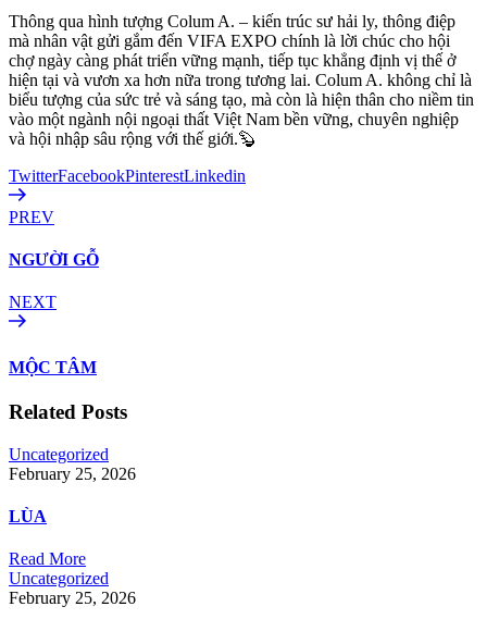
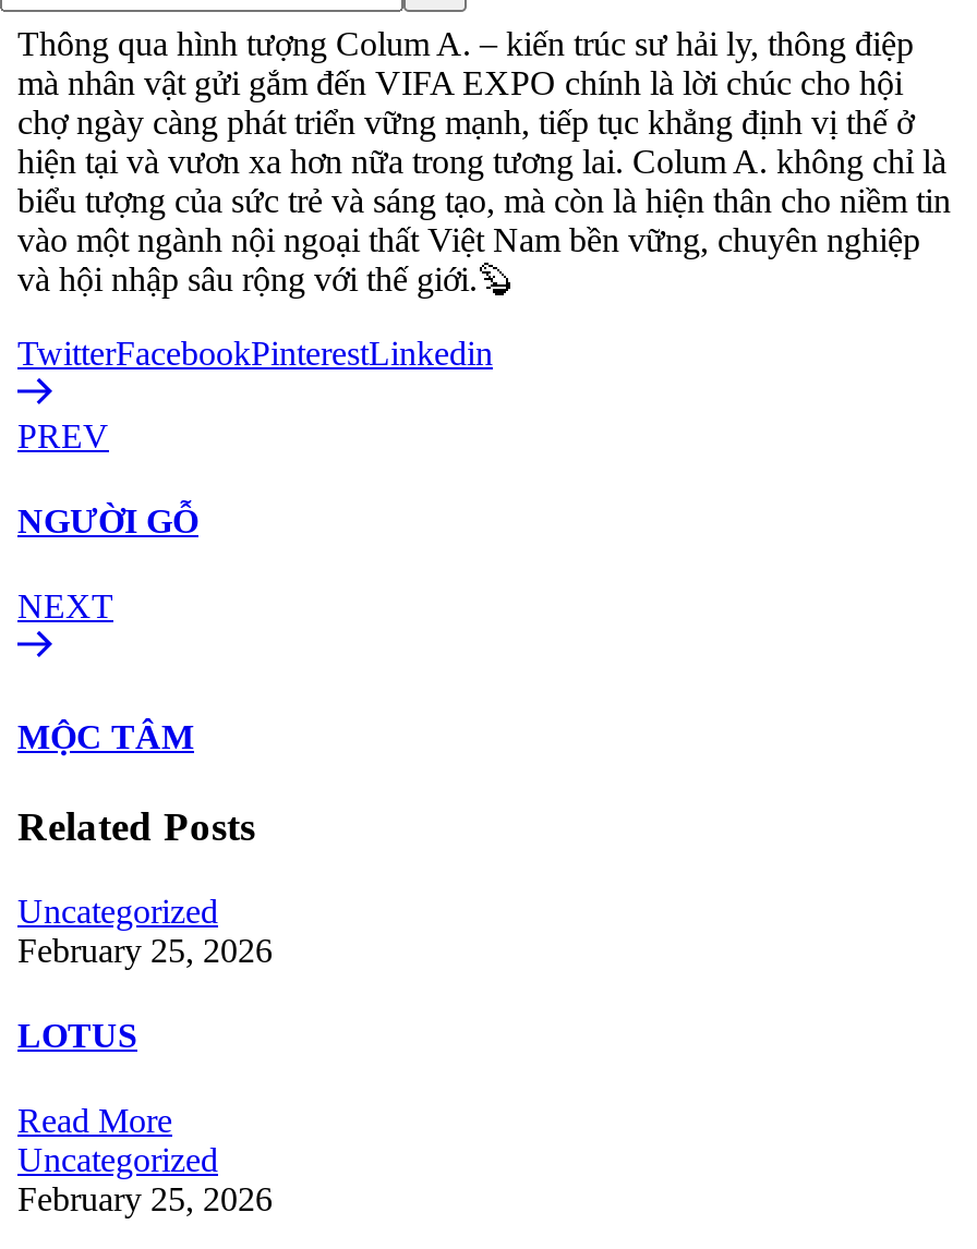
- LÙA
+ LOTUS
